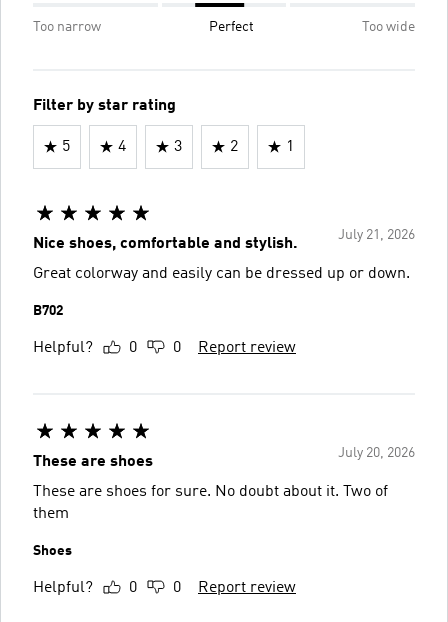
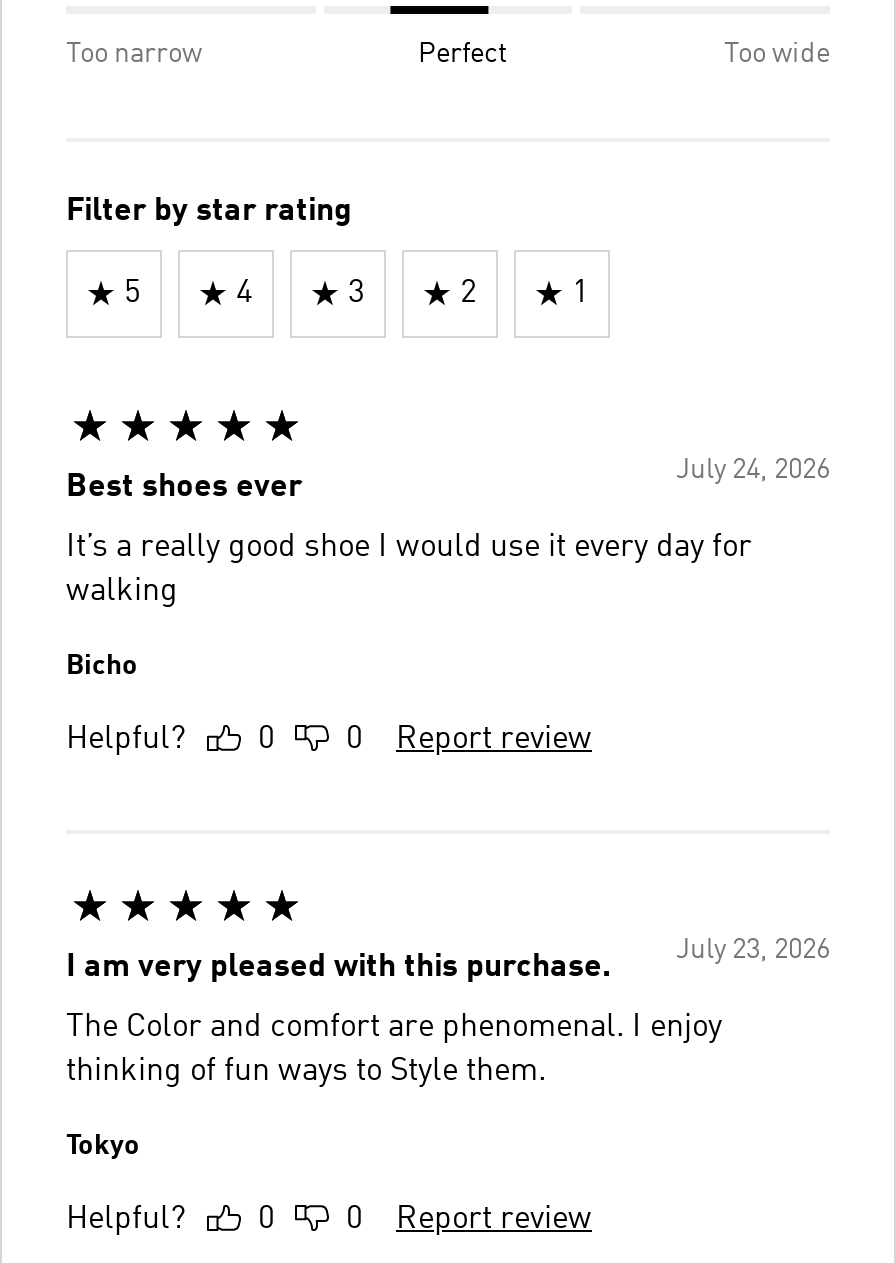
- July 21, 2026
- Nice shoes, comfortable and stylish.
+ July 24, 2026
+ Best shoes ever

- Great colorway and easily can be dressed up or down.
+ It’s a really good shoe I would use it every day for
+ walking

- B702
+ Bicho

- July 20, 2026
- These are shoes
+ July 23, 2026
+ I am very pleased with this purchase.

- These are shoes for sure. No doubt about it. Two of
- them
+ The Color and comfort are phenomenal. I enjoy
+ thinking of fun ways to Style them.

- Shoes
+ Tokyo
